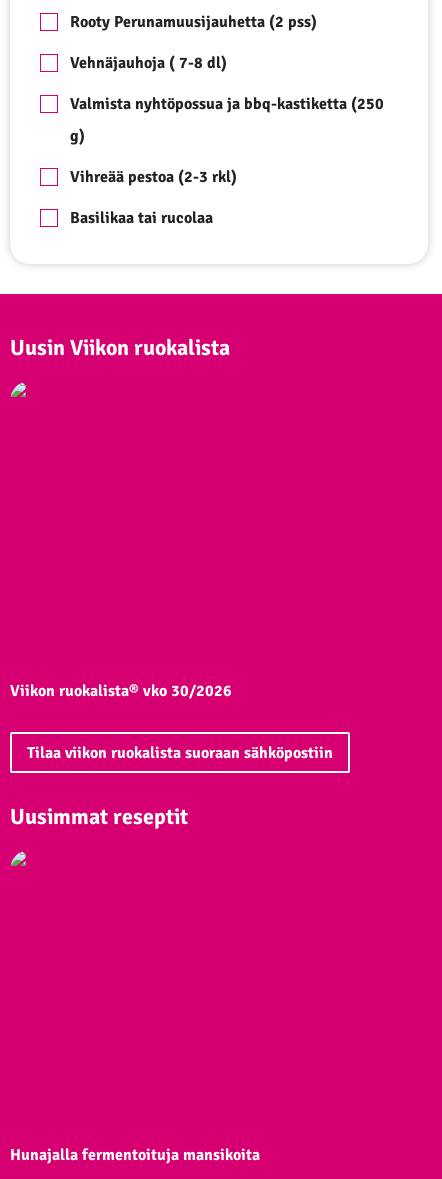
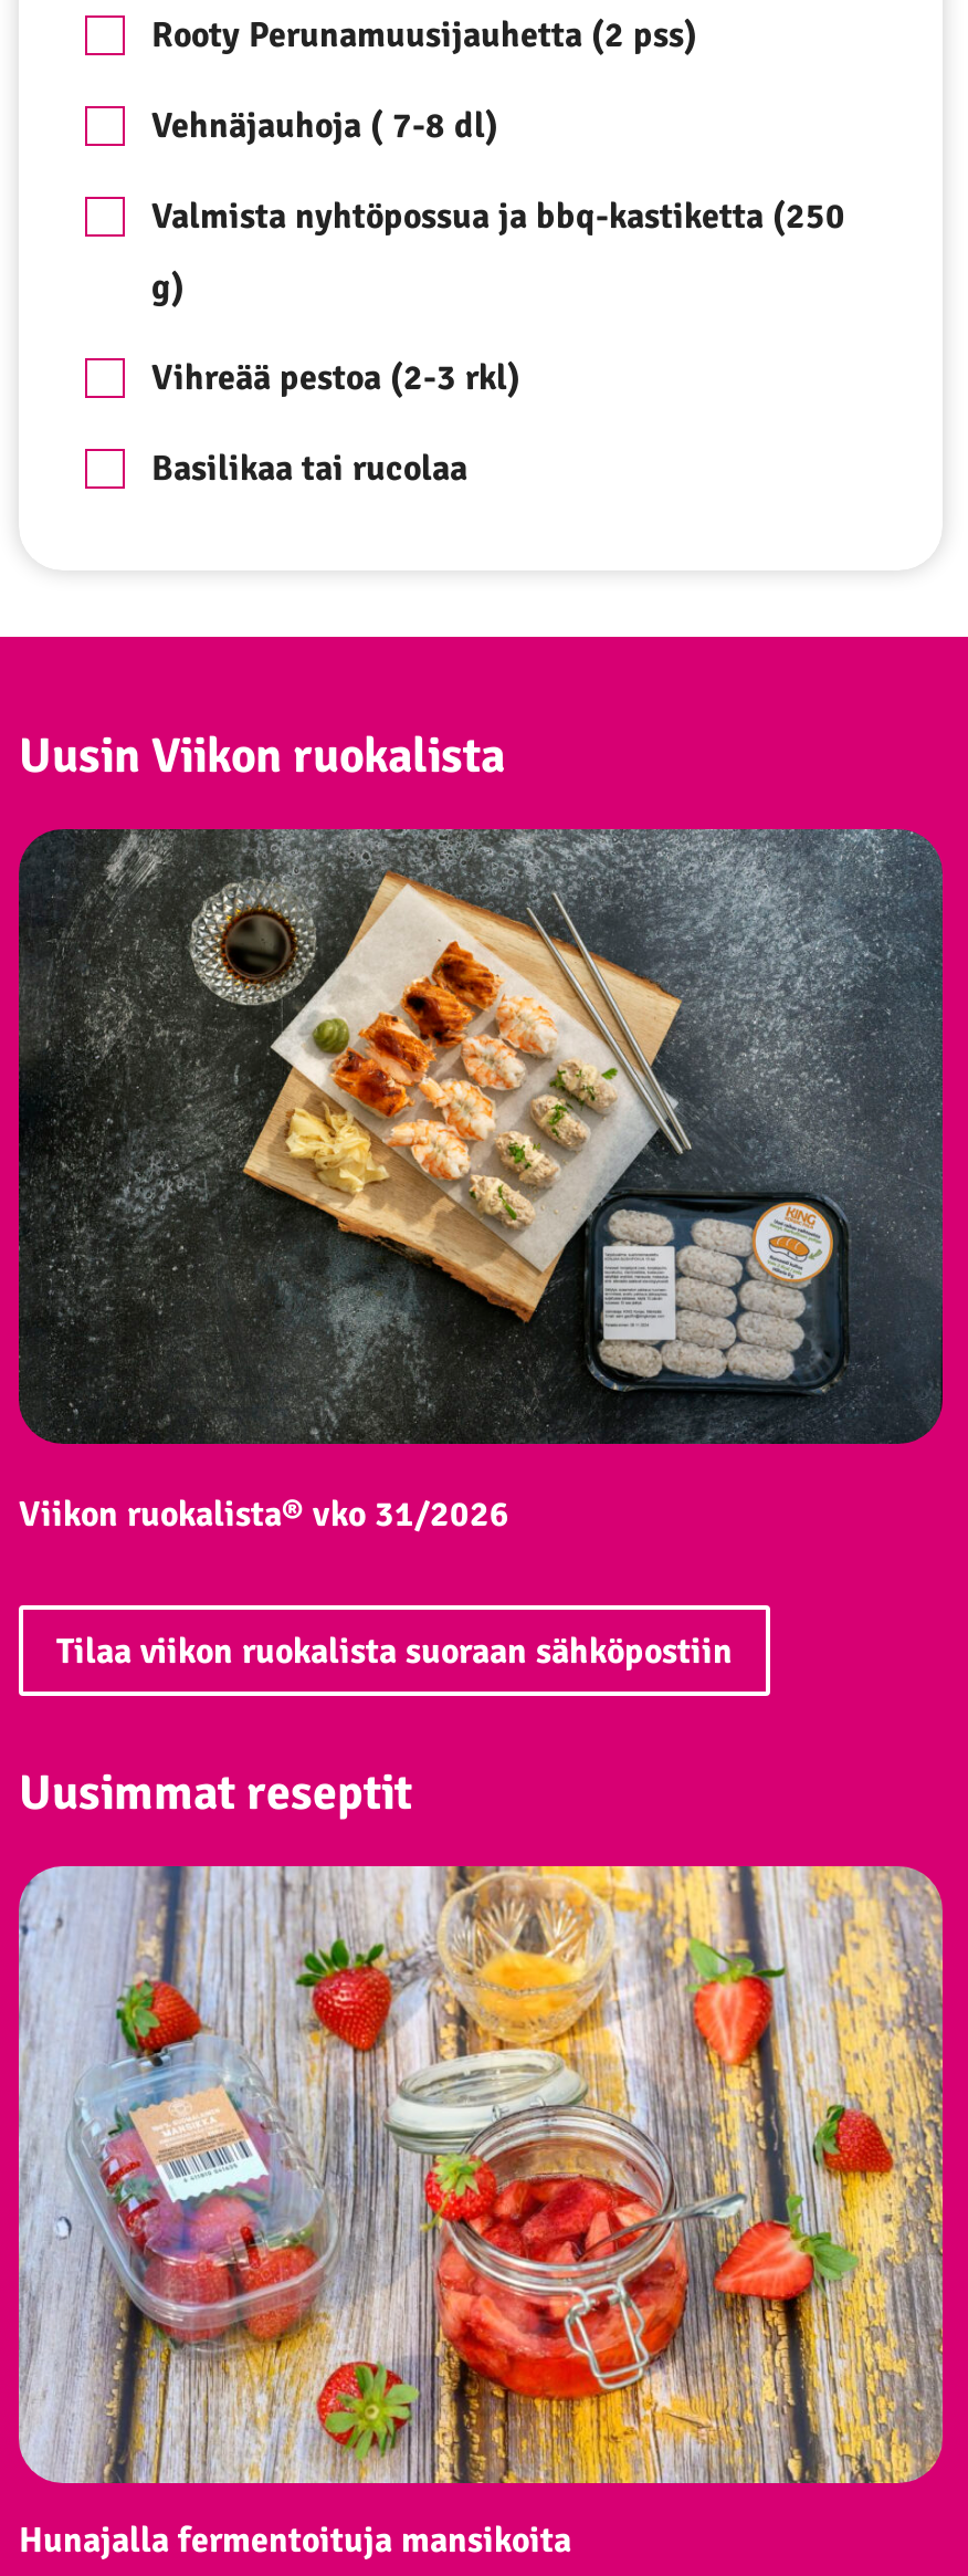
+ [image]

- Viikon ruokalista® vko 30/2026
+ Viikon ruokalista® vko 31/2026

+ [image]
